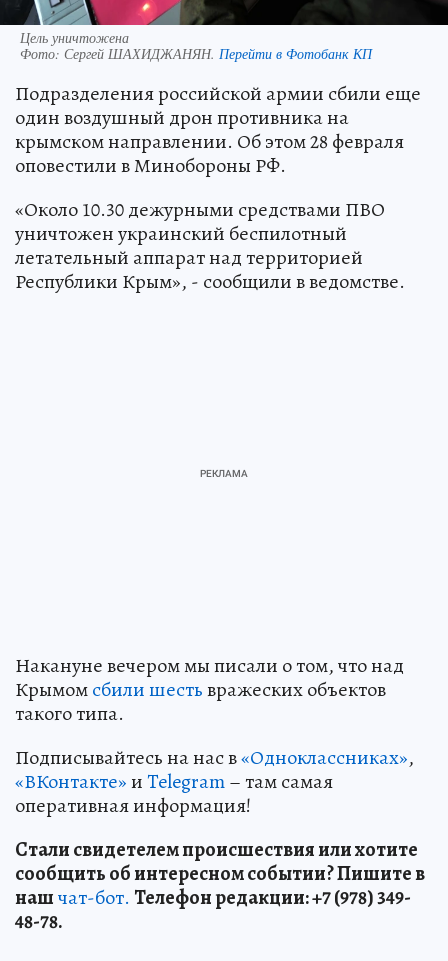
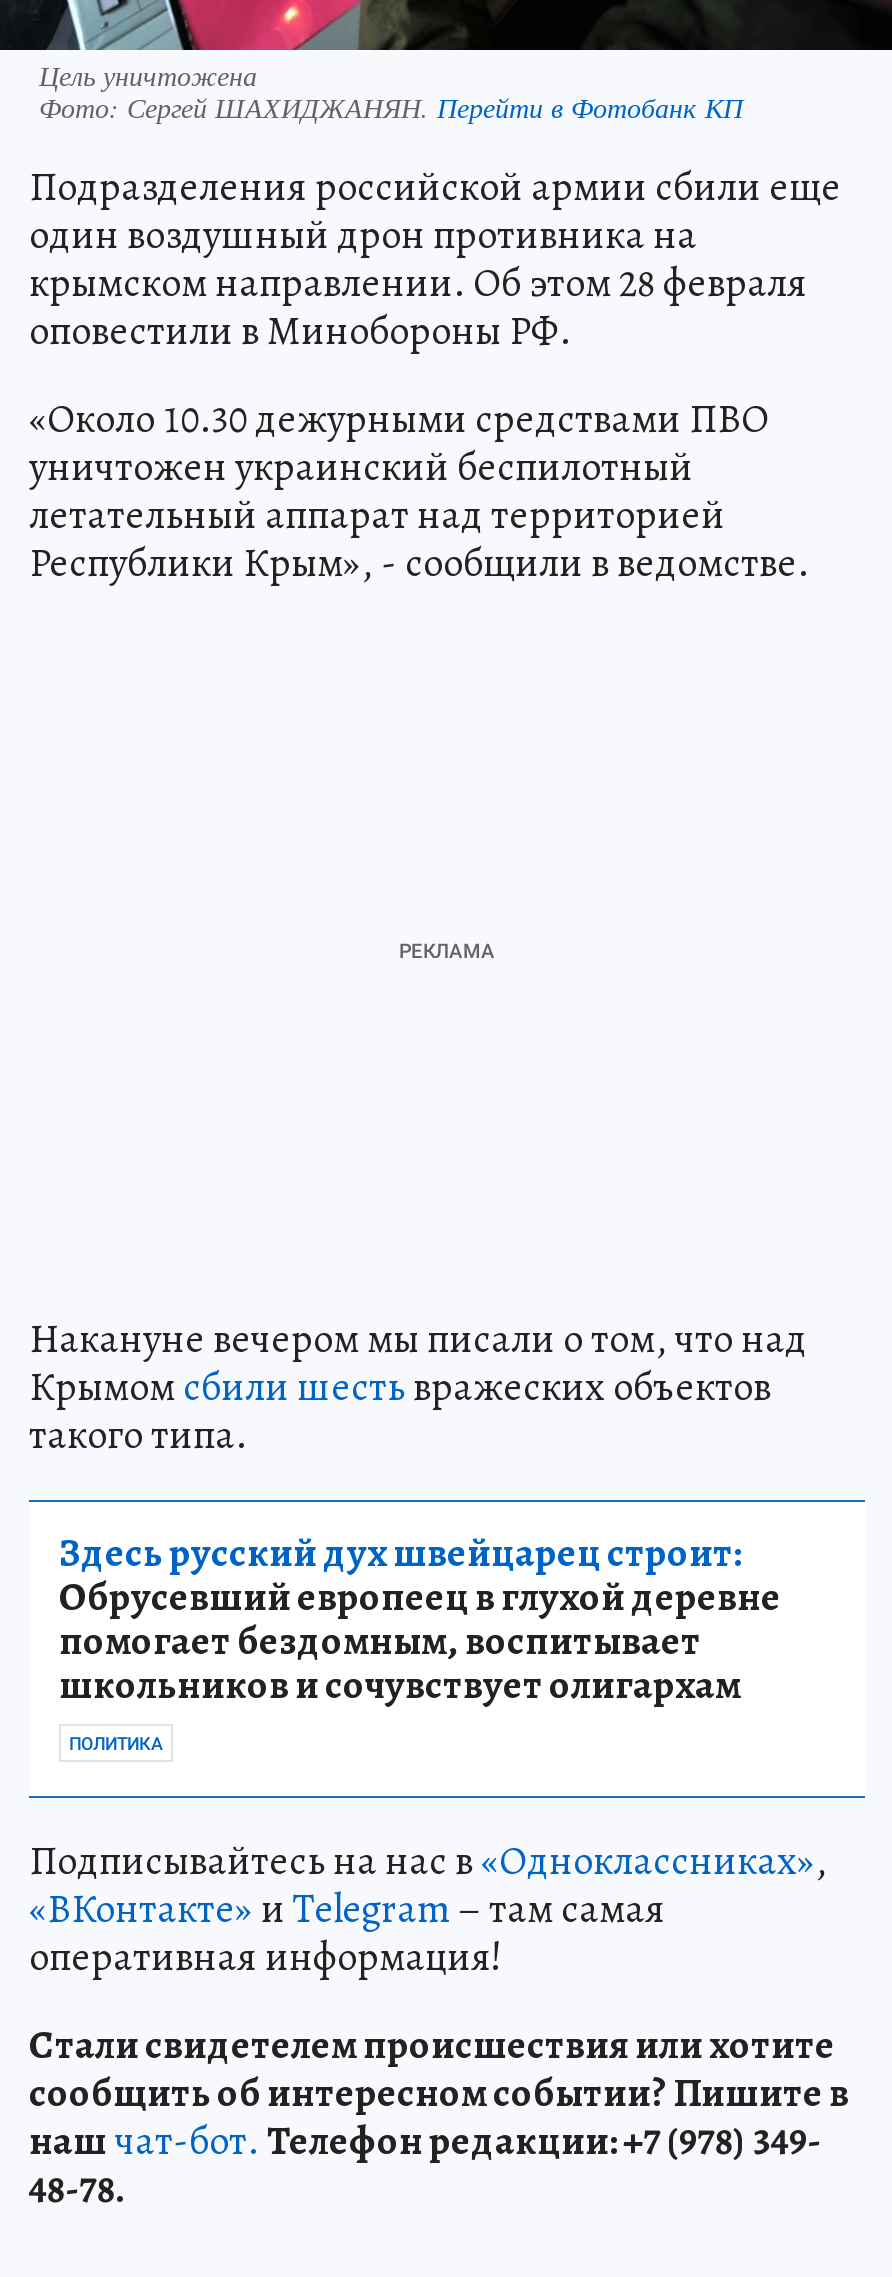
+ Здесь русский дух швейцарец строит:
+ Обрусевший европеец в глухой деревне
+ помогает бездомным, воспитывает
+ школьников и сочувствует олигархам
+ ПОЛИТИКА
